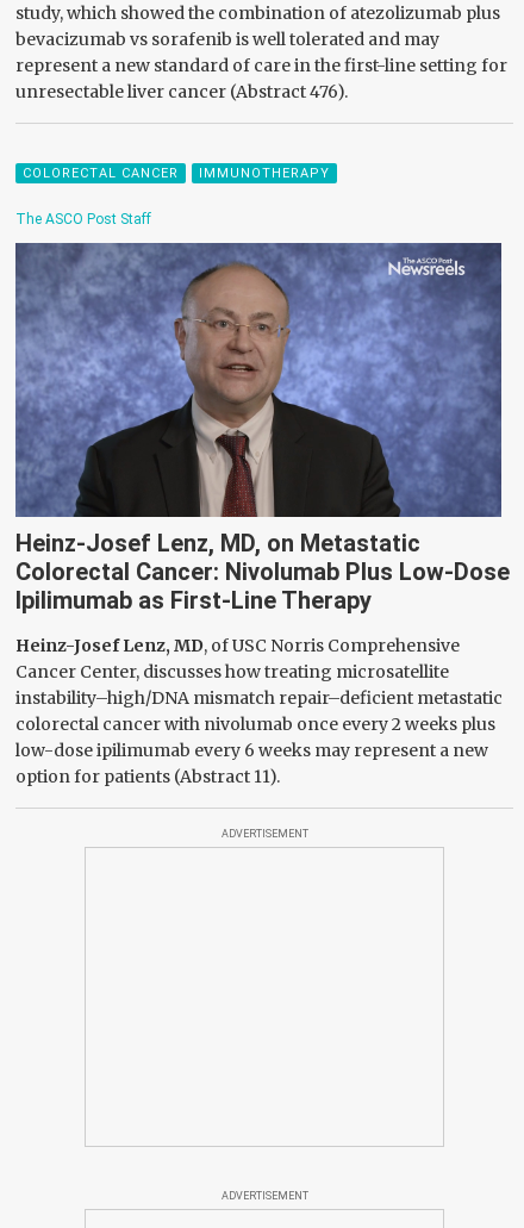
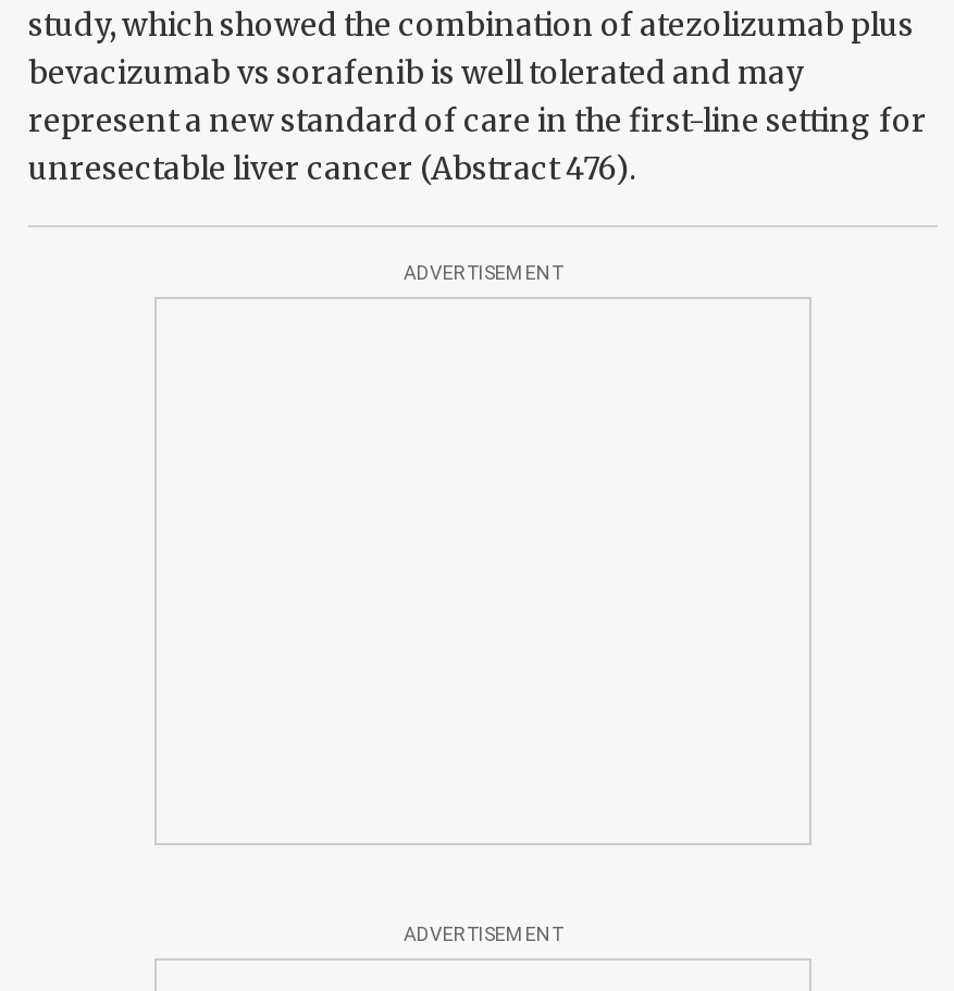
- COLORECTAL CANCER
- IMMUNOTHERAPY
- The ASCO Post Staff

- [image]
- Heinz-Josef Lenz, MD, on Metastatic
- Colorectal Cancer: Nivolumab Plus Low-Dose
- Ipilimumab as First-Line Therapy
- Heinz-Josef Lenz, MD, of USC Norris Comprehensive
- Cancer Center, discusses how treating microsatellite
- instability–high/DNA mismatch repair–deficient metastatic
- colorectal cancer with nivolumab once every 2 weeks plus
- low-dose ipilimumab every 6 weeks may represent a new
- option for patients (Abstract 11).
